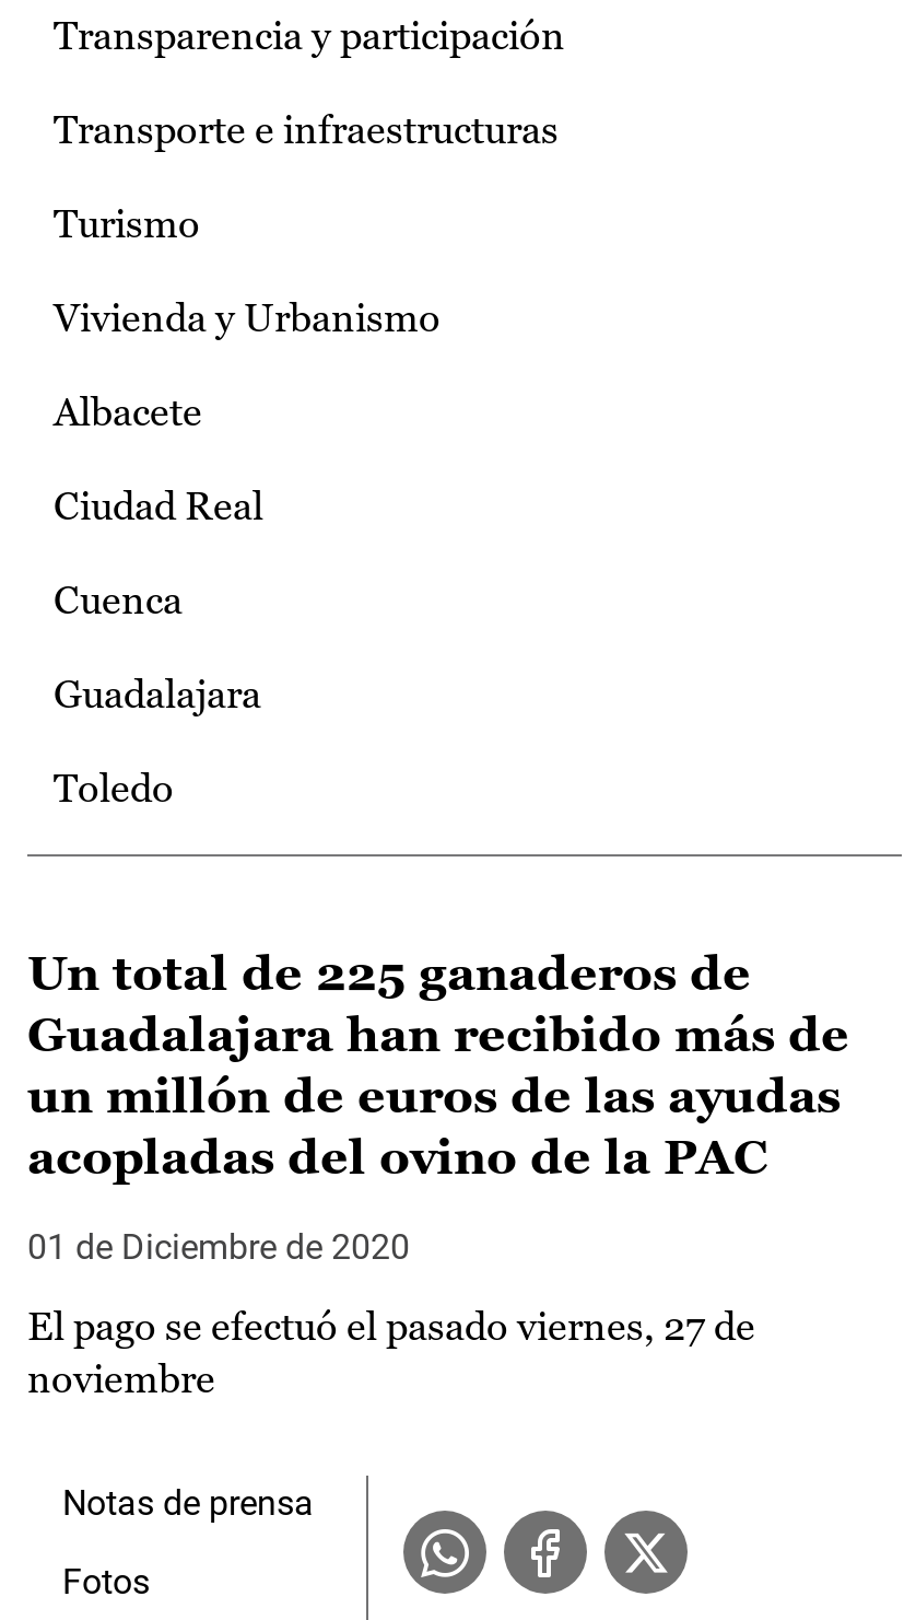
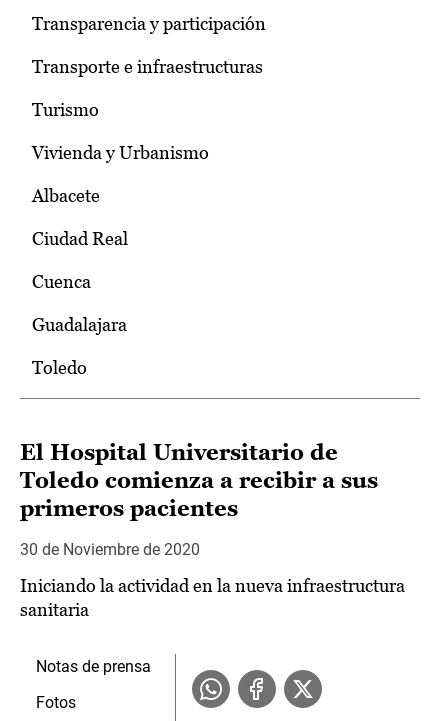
- Un total de 225 ganaderos de
- Guadalajara han recibido más de
- un millón de euros de las ayudas
- acopladas del ovino de la PAC
+ El Hospital Universitario de
+ Toledo comienza a recibir a sus
+ primeros pacientes

- 01 de Diciembre de 2020
+ 30 de Noviembre de 2020

- El pago se efectuó el pasado viernes, 27 de
- noviembre
+ Iniciando la actividad en la nueva infraestructura
+ sanitaria
